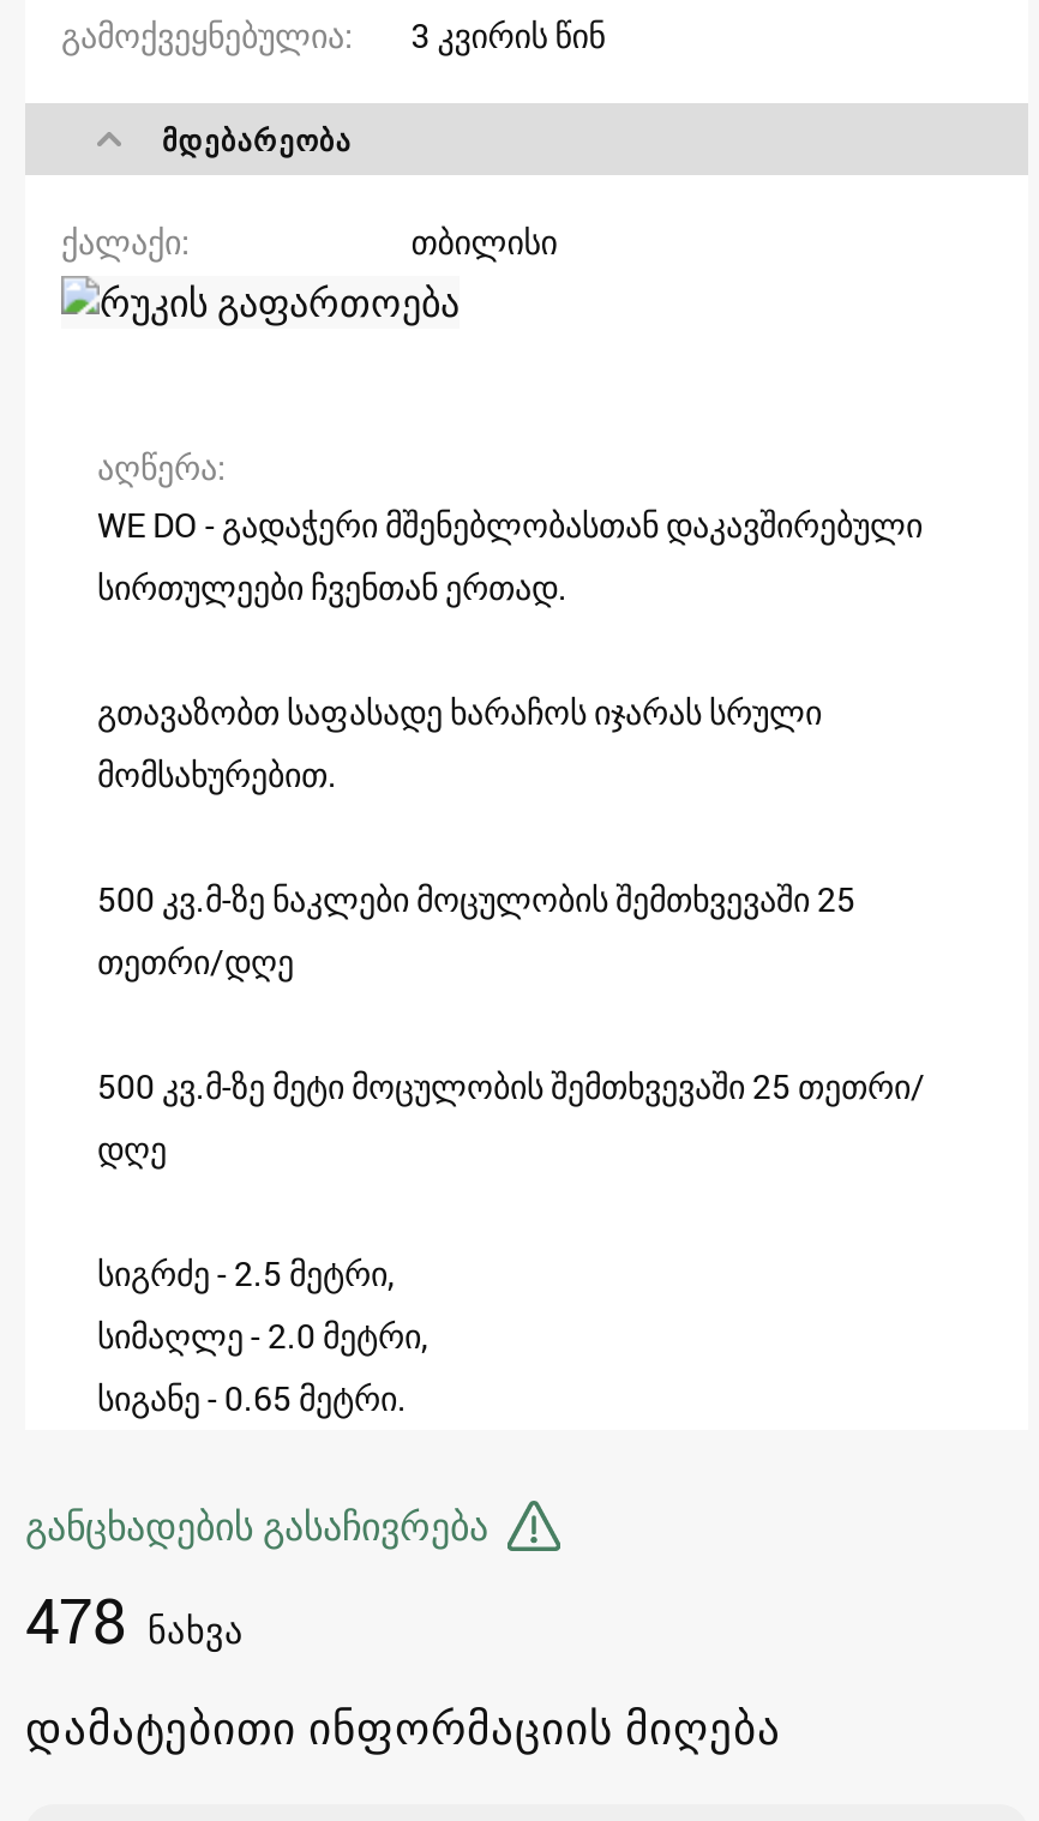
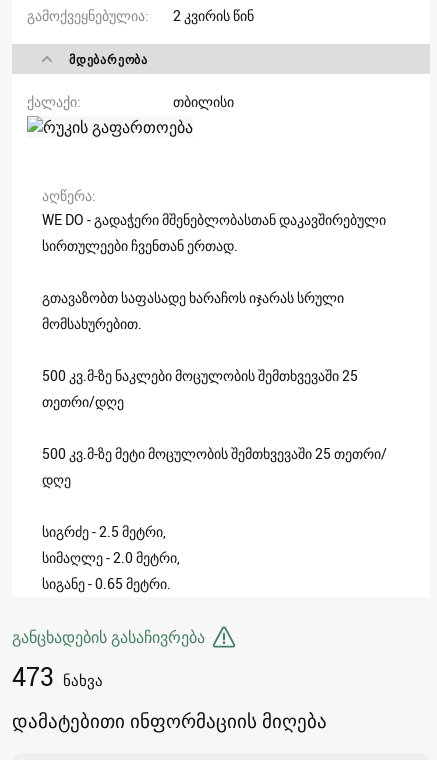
- გამოქვეყნებულია 3 კვირის წინ
+ გამოქვეყნებულია 2 კვირის წინ

- 478 ნახვა
+ 473 ნახვა
